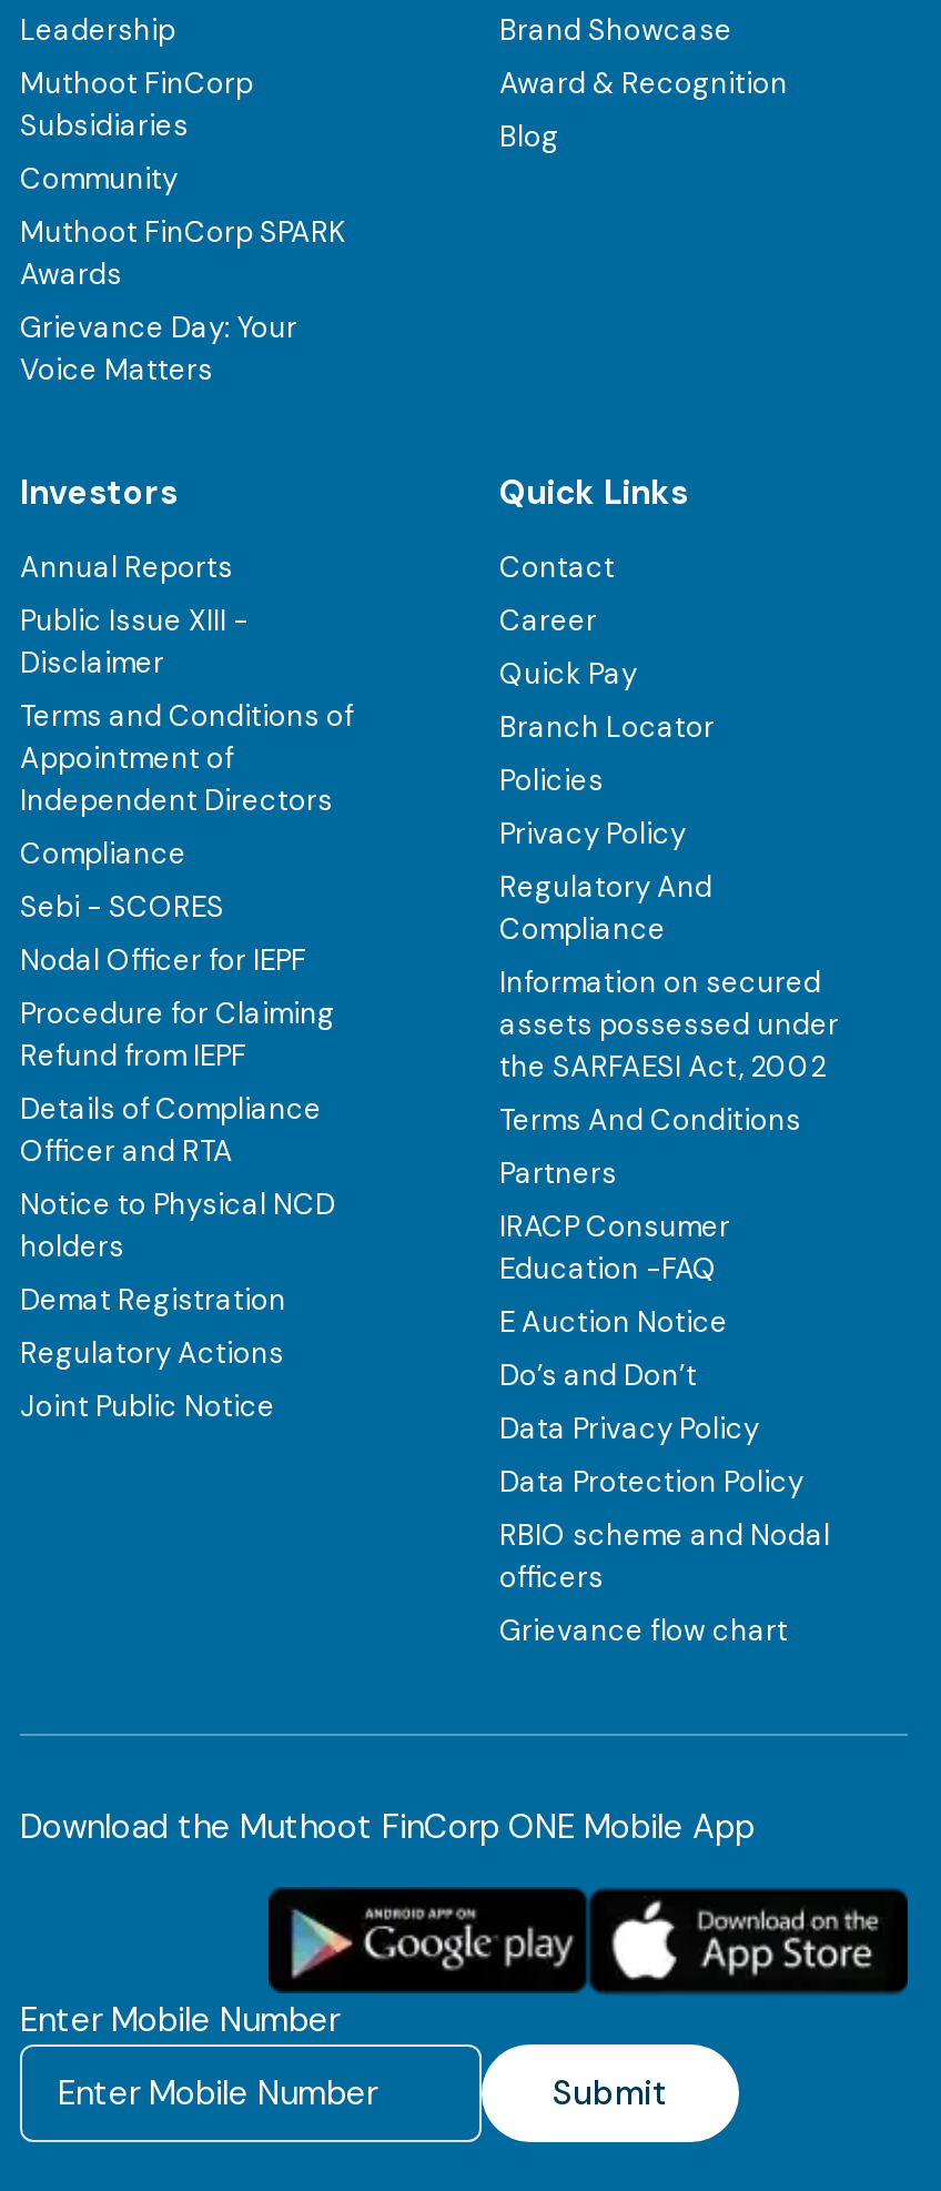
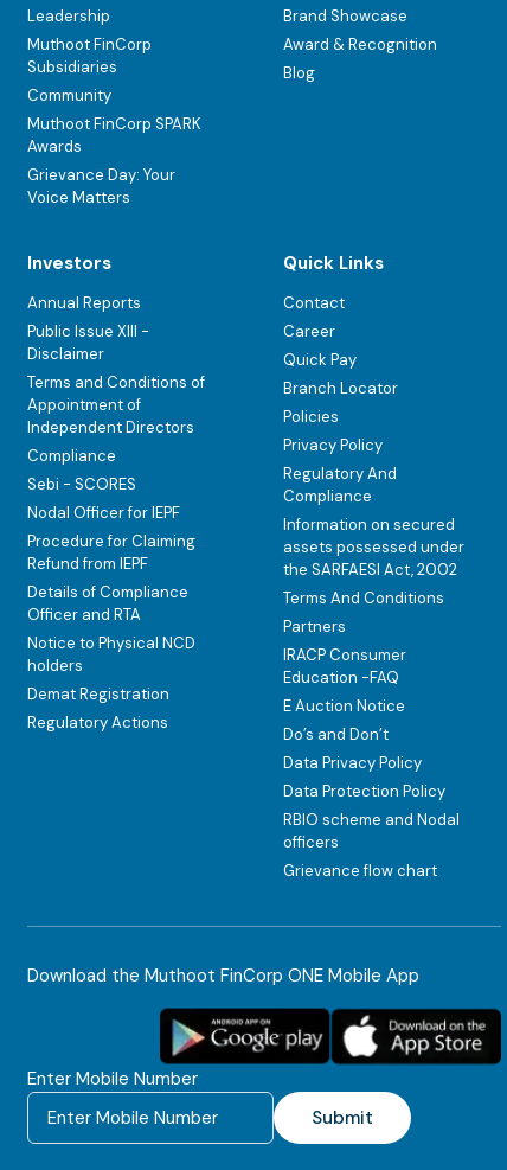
- Joint Public Notice
